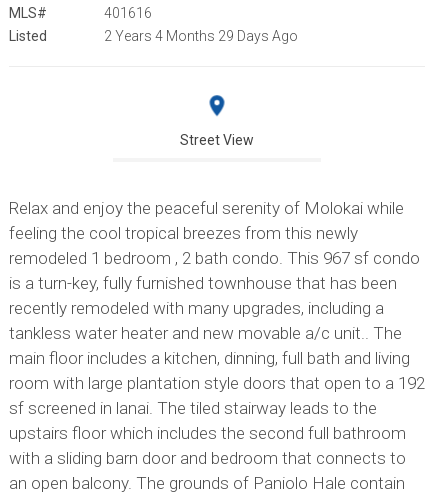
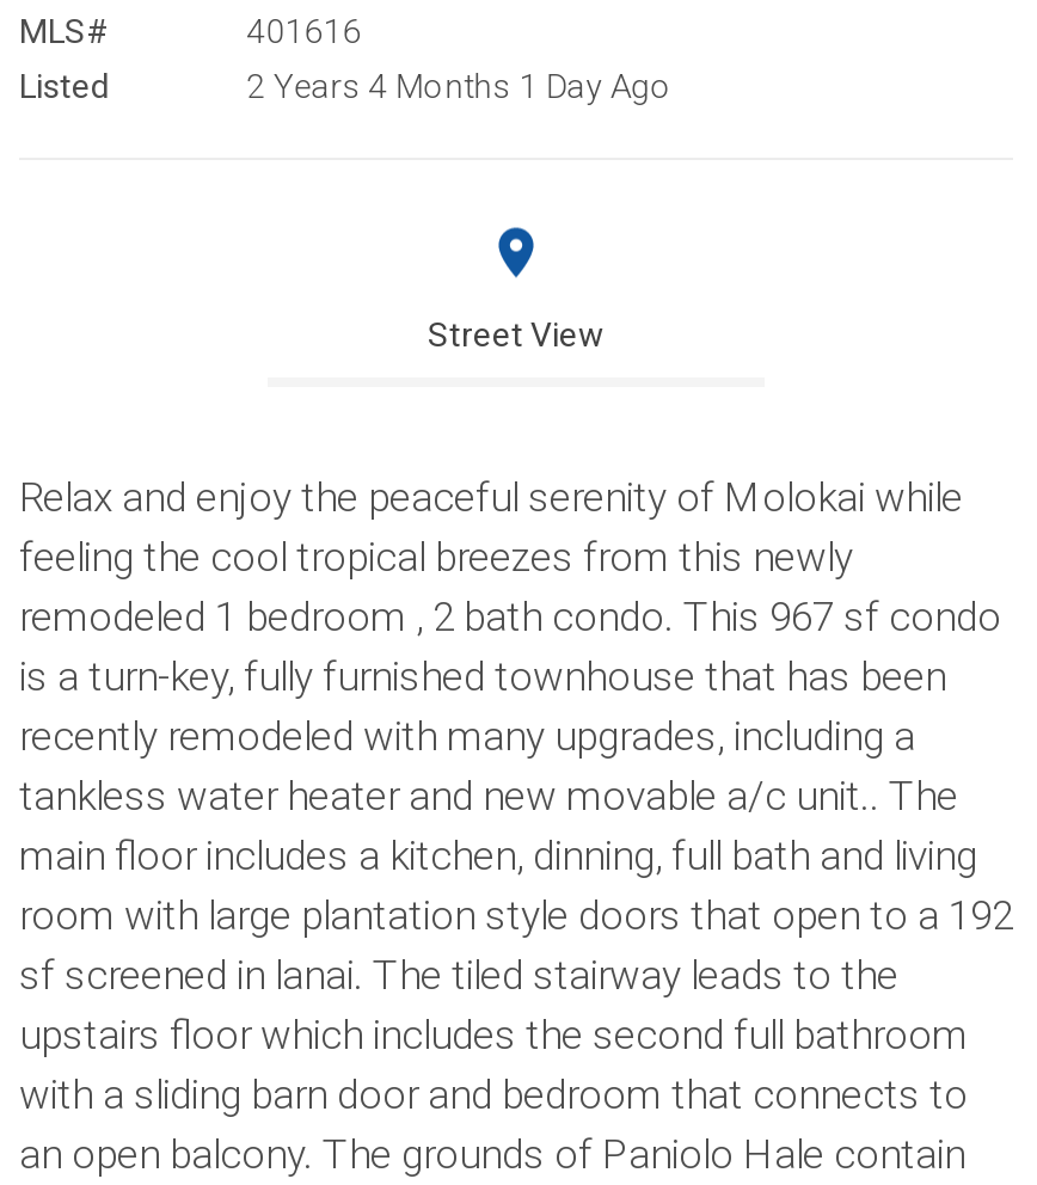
- 2 Years 4 Months 29 Days Ago
+ 2 Years 4 Months 1 Day Ago
